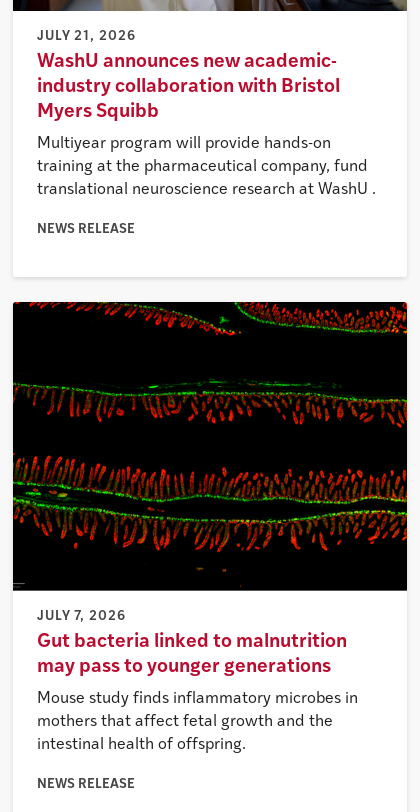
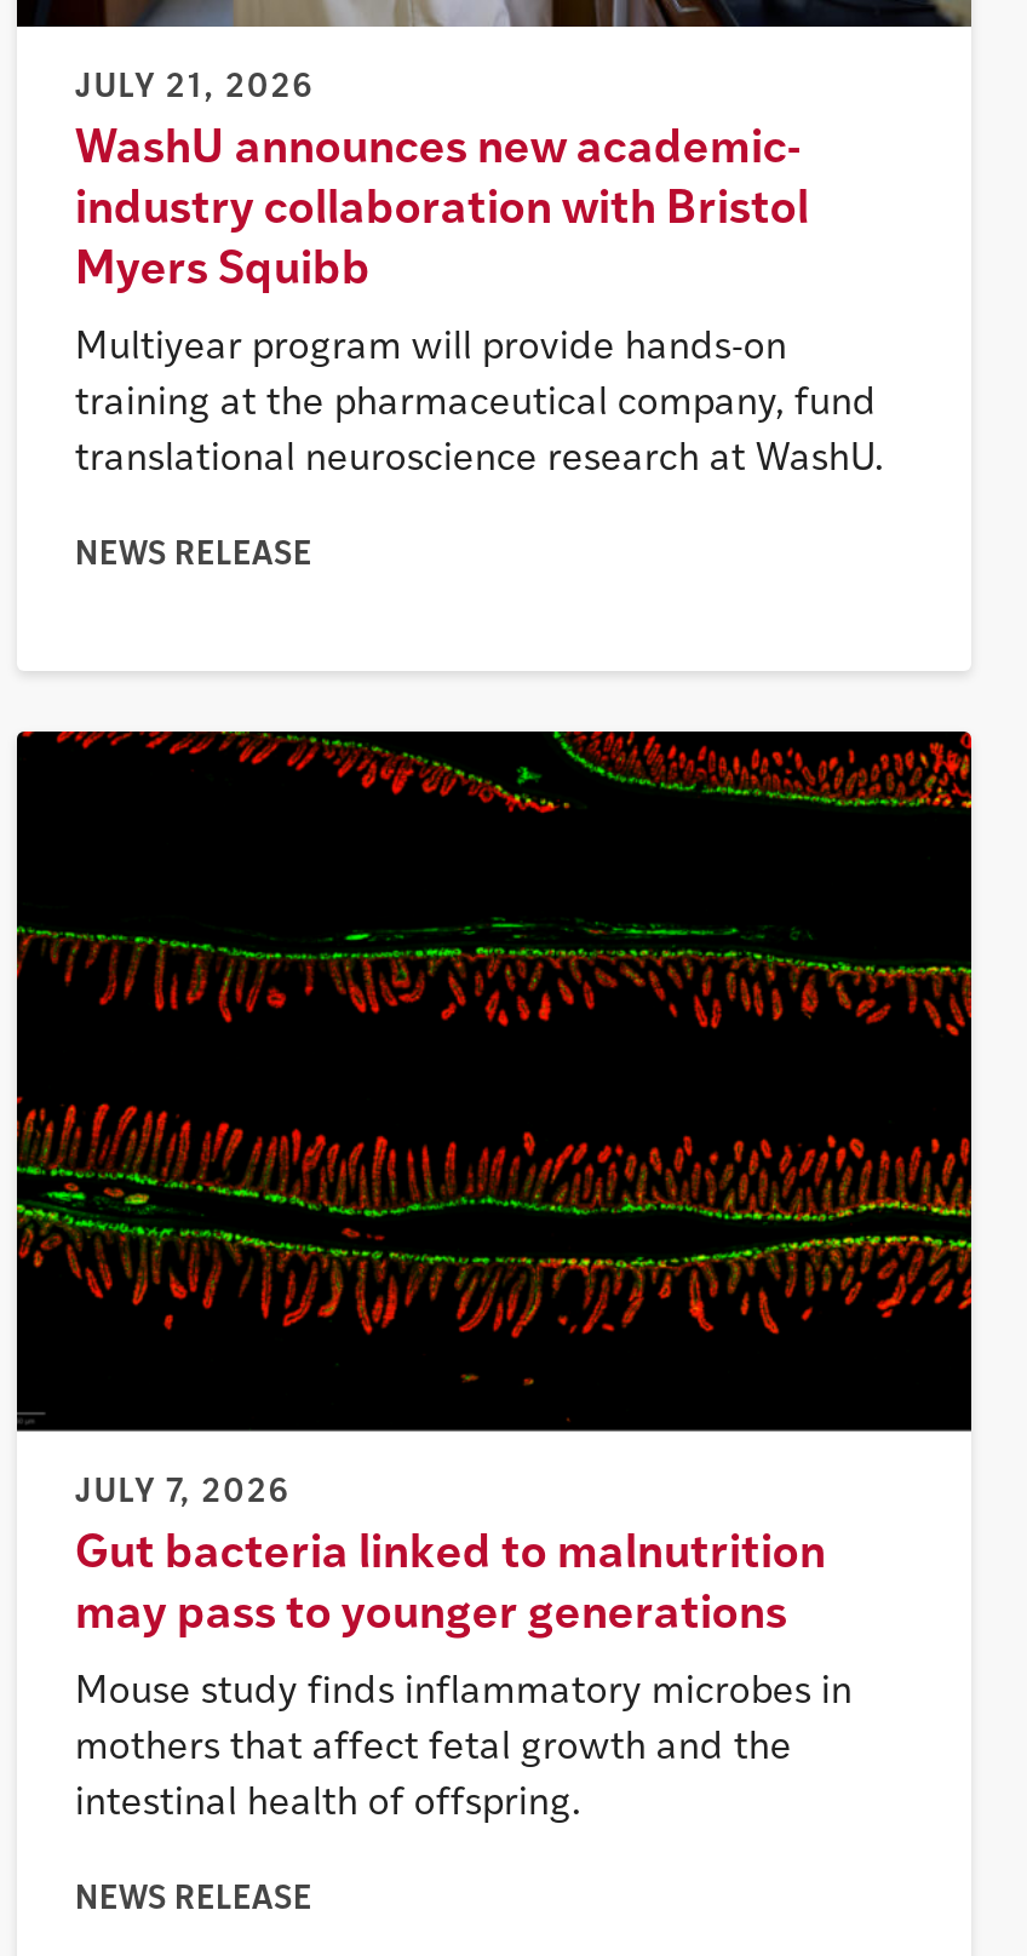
- translational neuroscience research at WashU .
+ translational neuroscience research at WashU.
